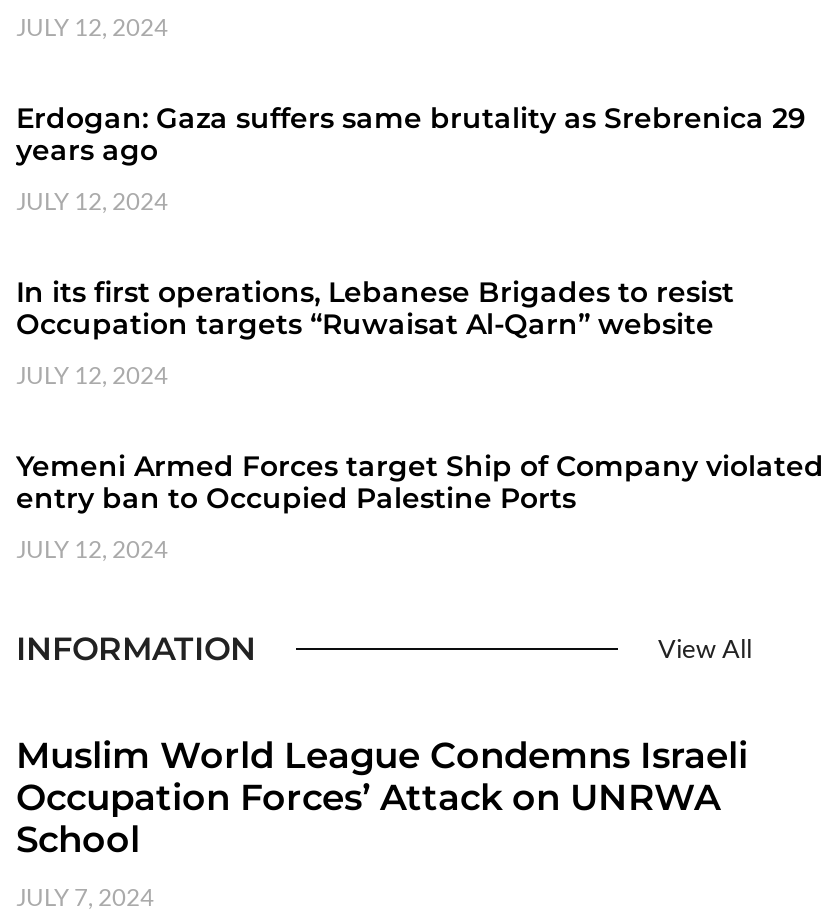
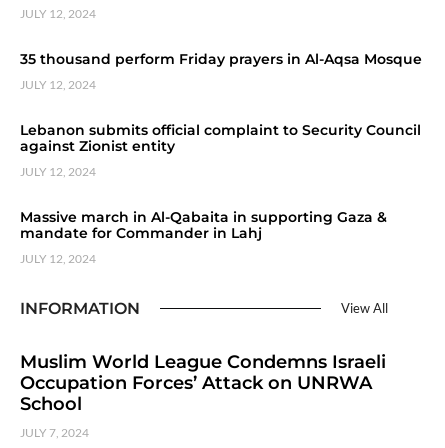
- Erdogan: Gaza suffers same brutality as Srebrenica 29
- years ago
+ 35 thousand perform Friday prayers in Al-Aqsa Mosque

- In its first operations, Lebanese Brigades to resist
- Occupation targets “Ruwaisat Al-Qarn” website
+ Lebanon submits official complaint to Security Council
+ against Zionist entity

- Yemeni Armed Forces target Ship of Company violated
- entry ban to Occupied Palestine Ports
+ Massive march in Al-Qabaita in supporting Gaza &
+ mandate for Commander in Lahj
